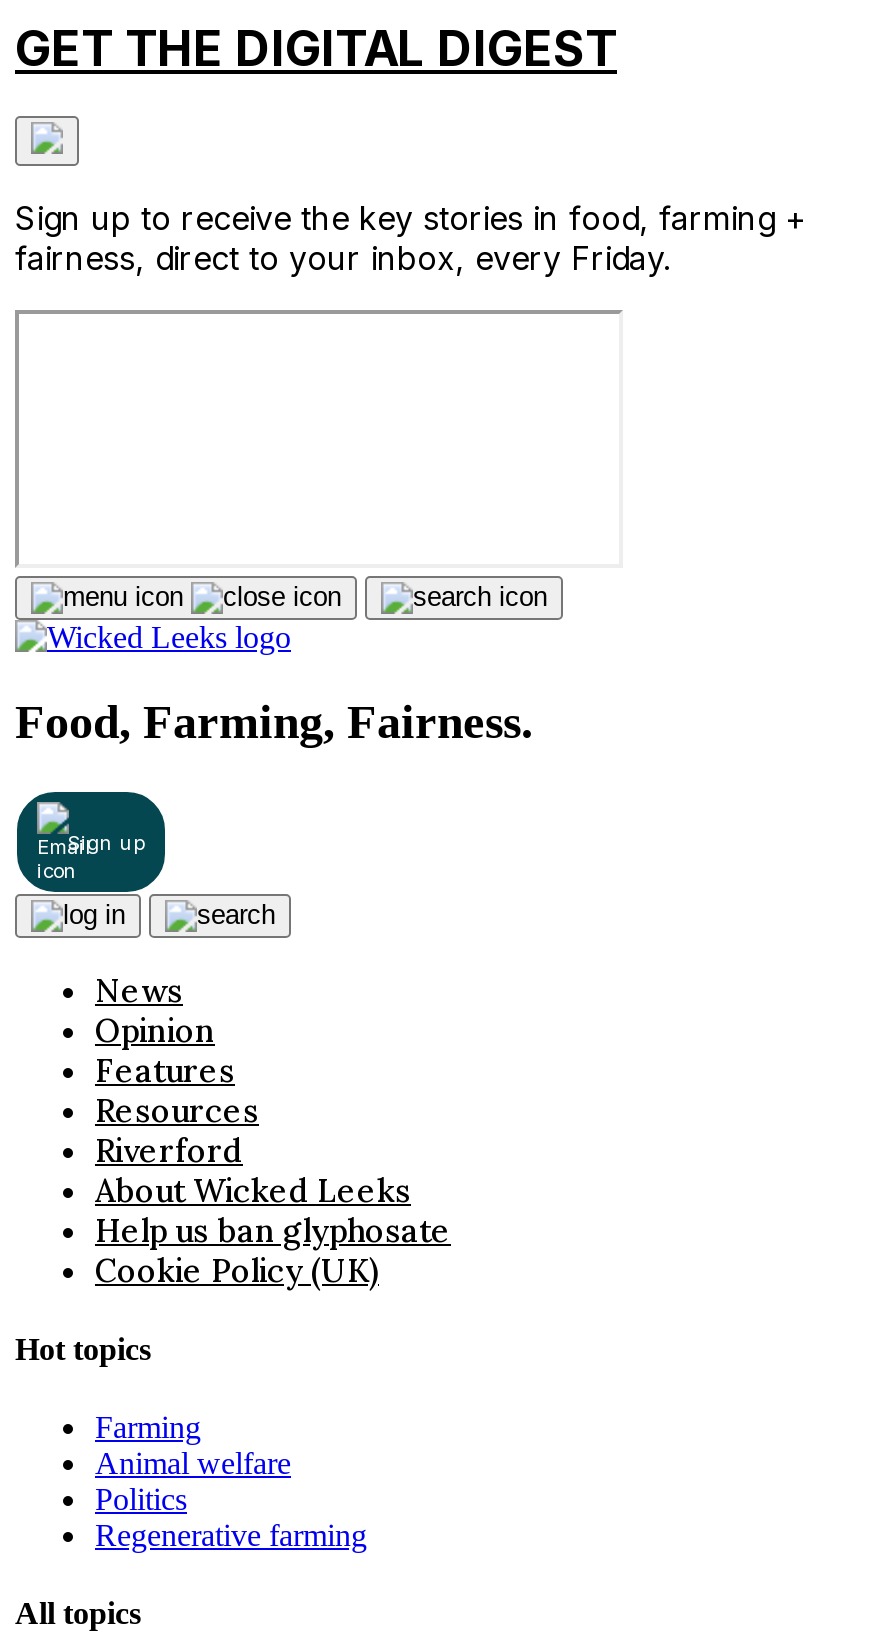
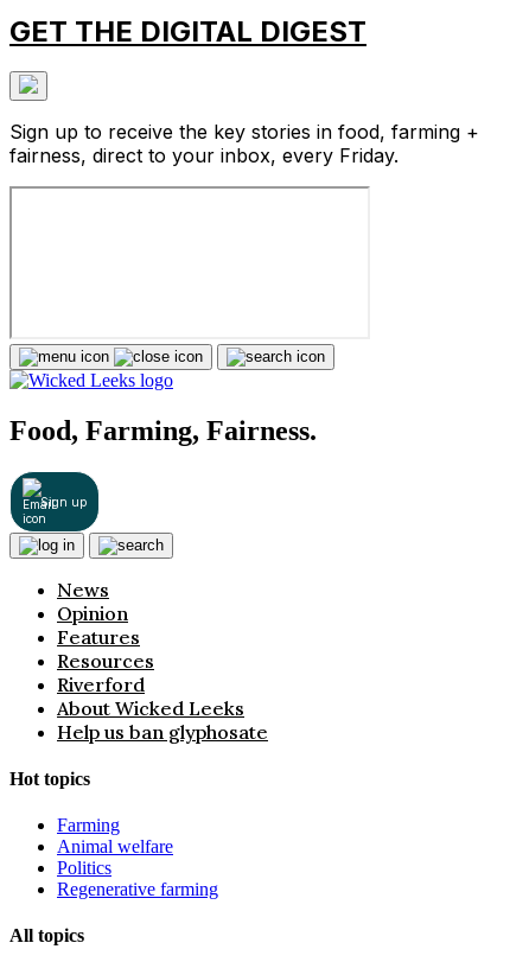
- Cookie Policy (UK)
